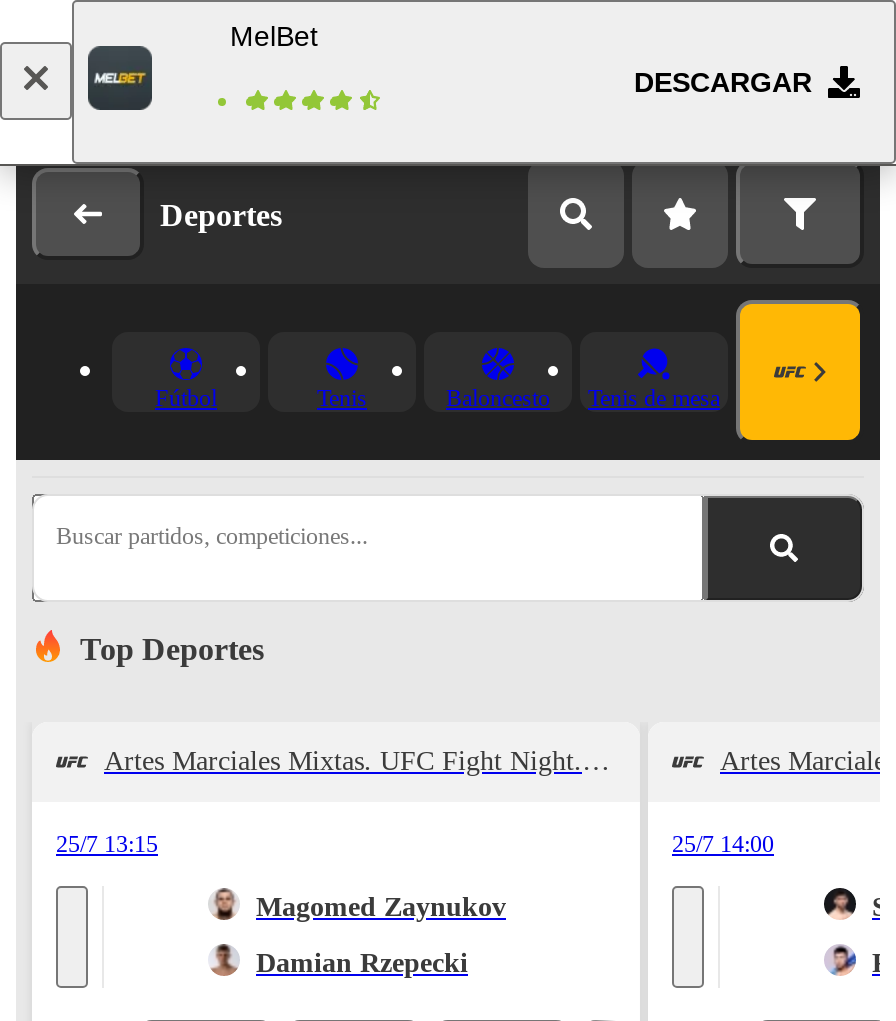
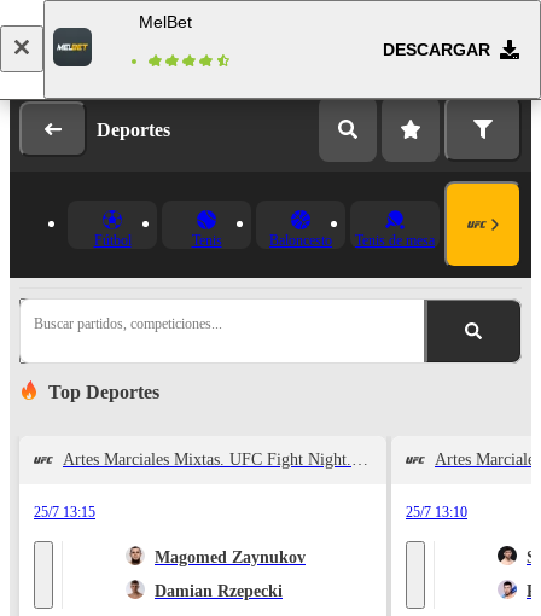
- 25/7 14:00
+ 25/7 13:10
